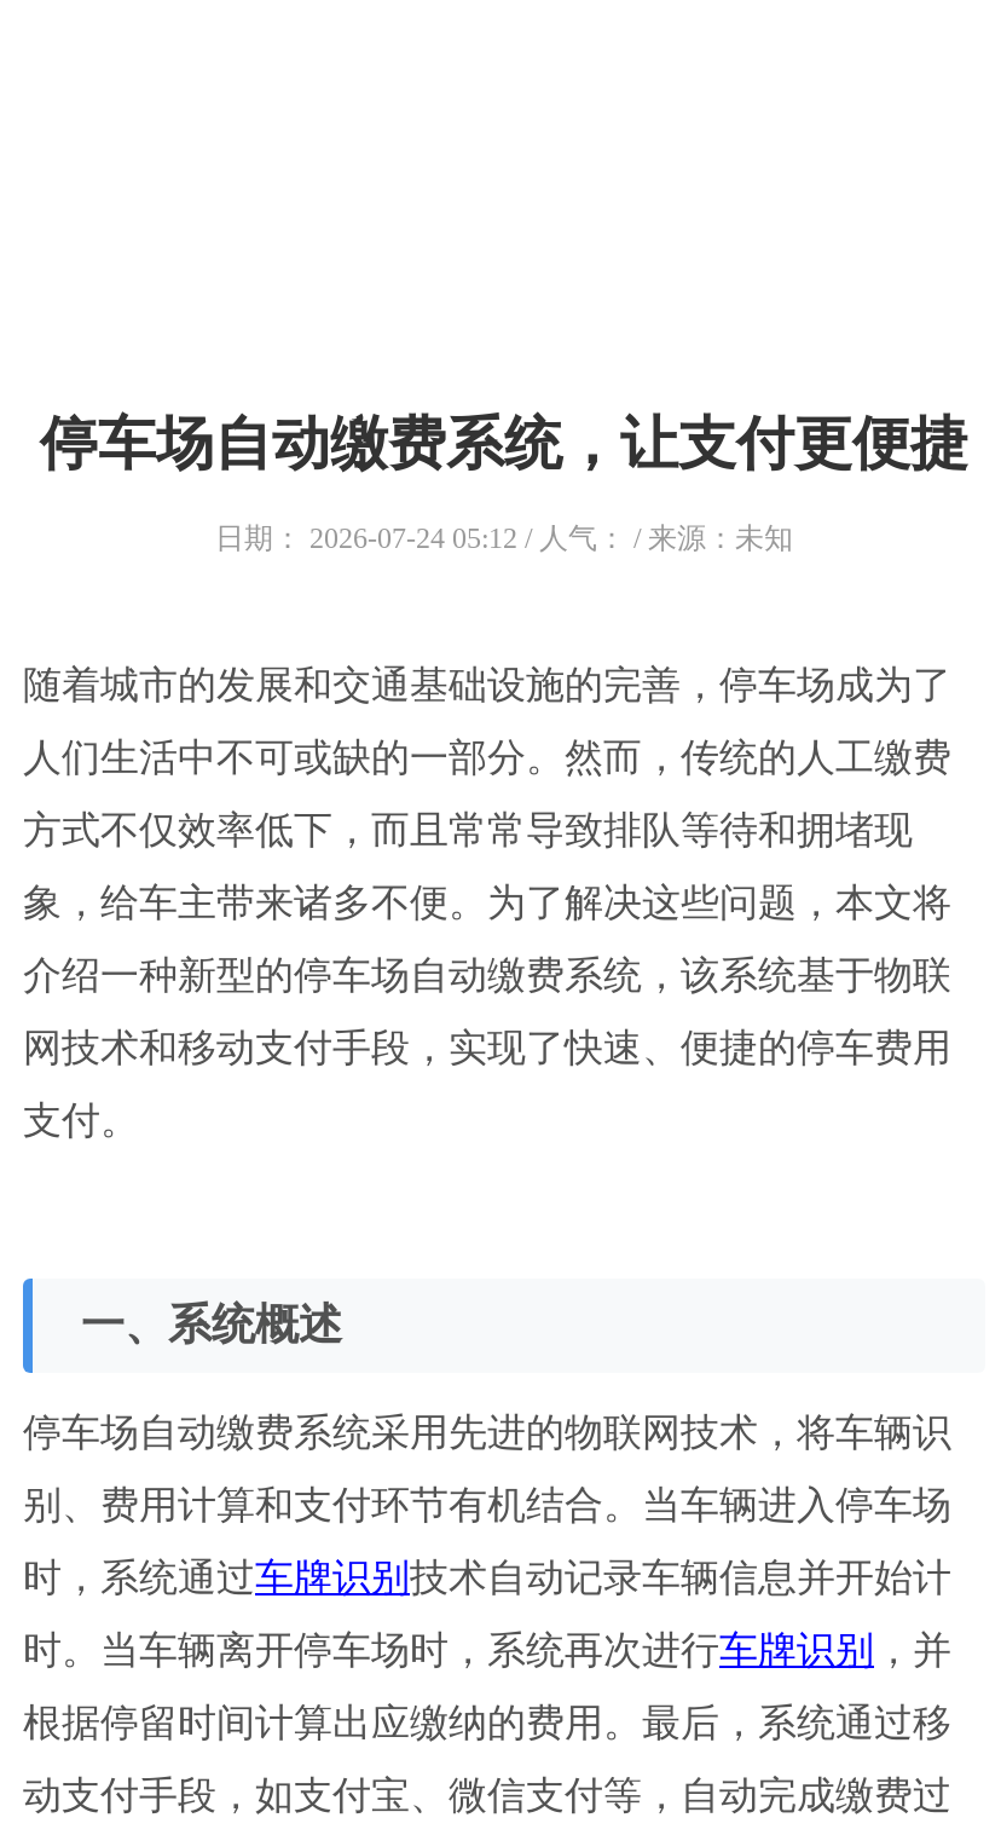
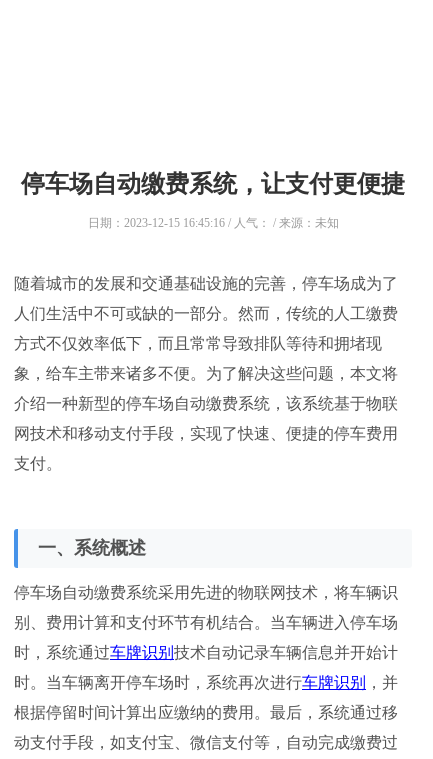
- 日期： 2026-07-24 05:12 / 人气：/ 来源：未知
+ 日期：2023-12-15 16:45:16 / 人气：/ 来源：未知
